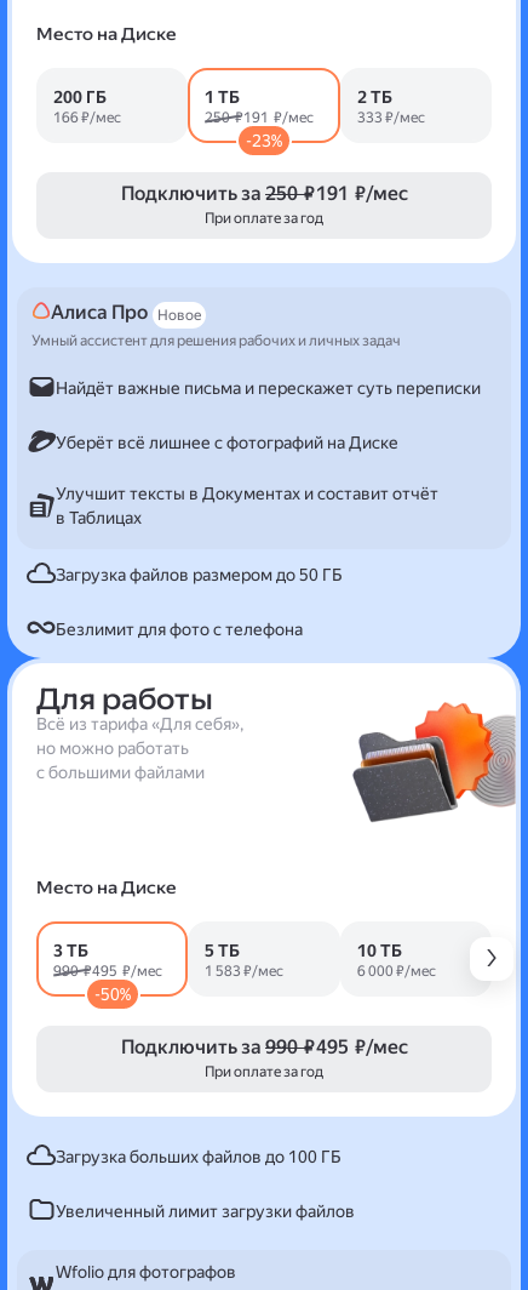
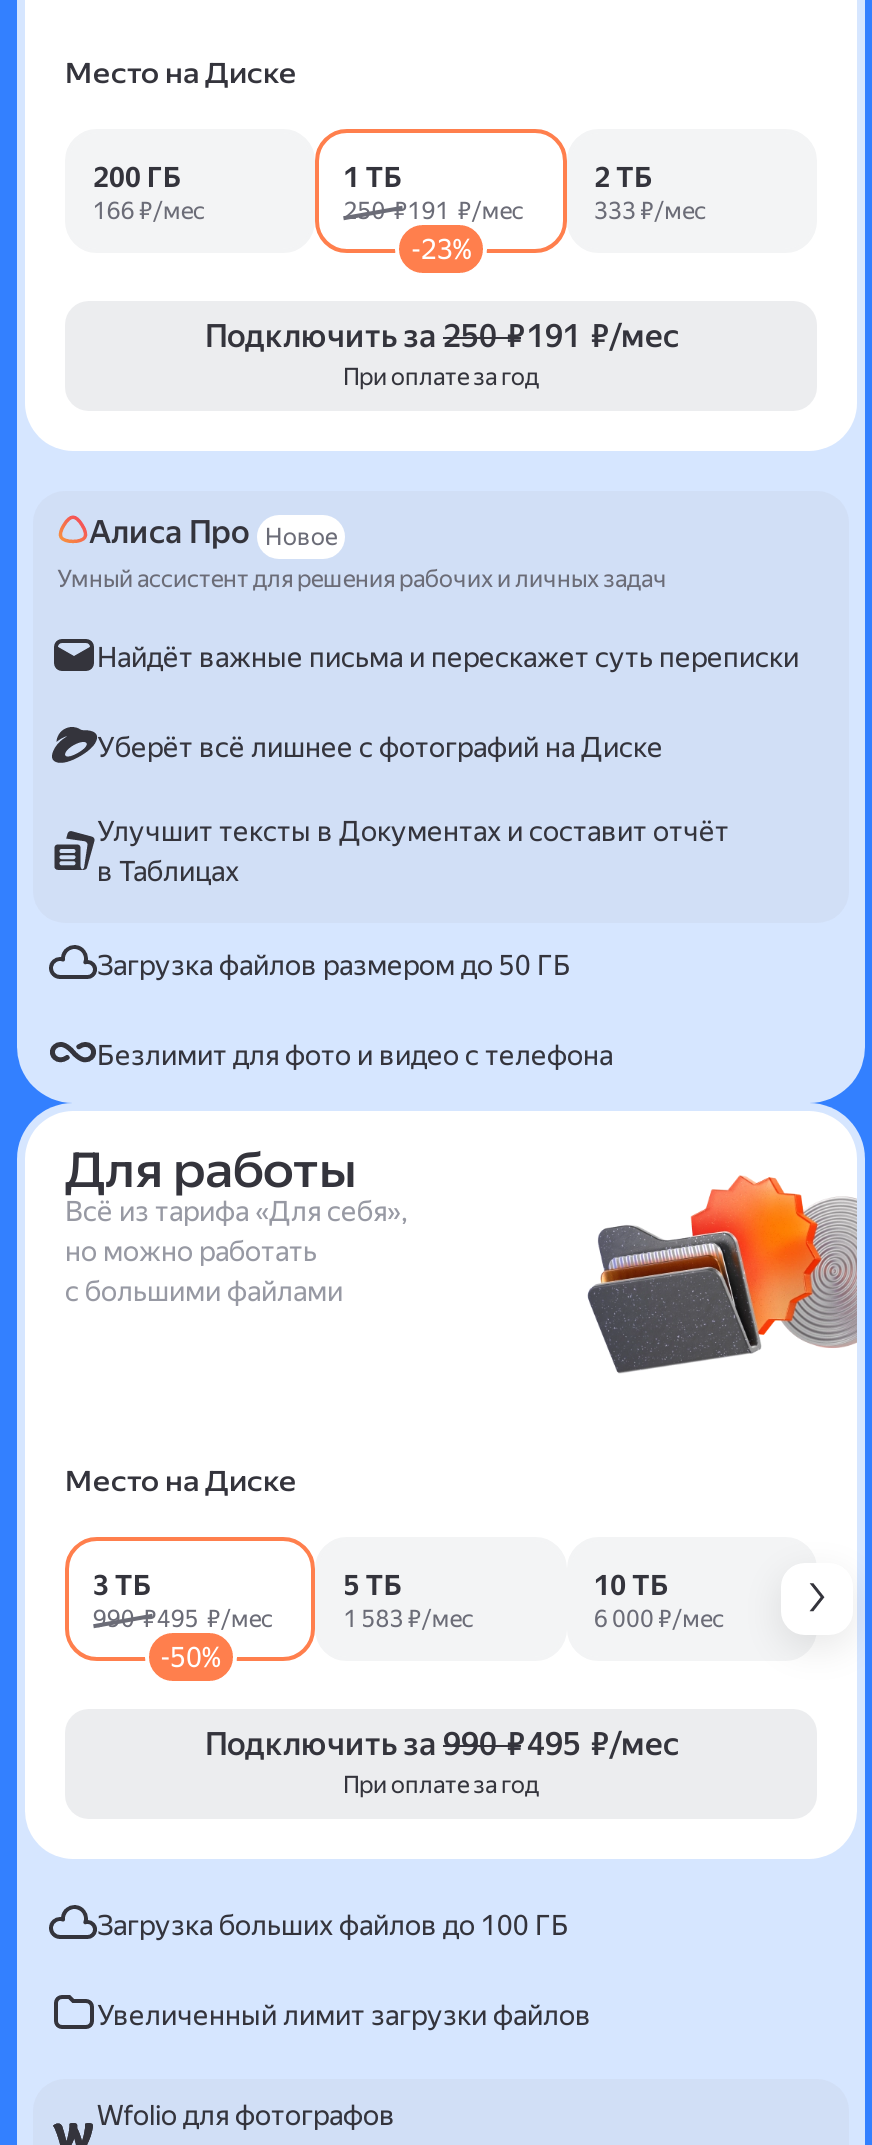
- Безлимит для фото с телефона
+ Безлимит для фото и видео с телефона
